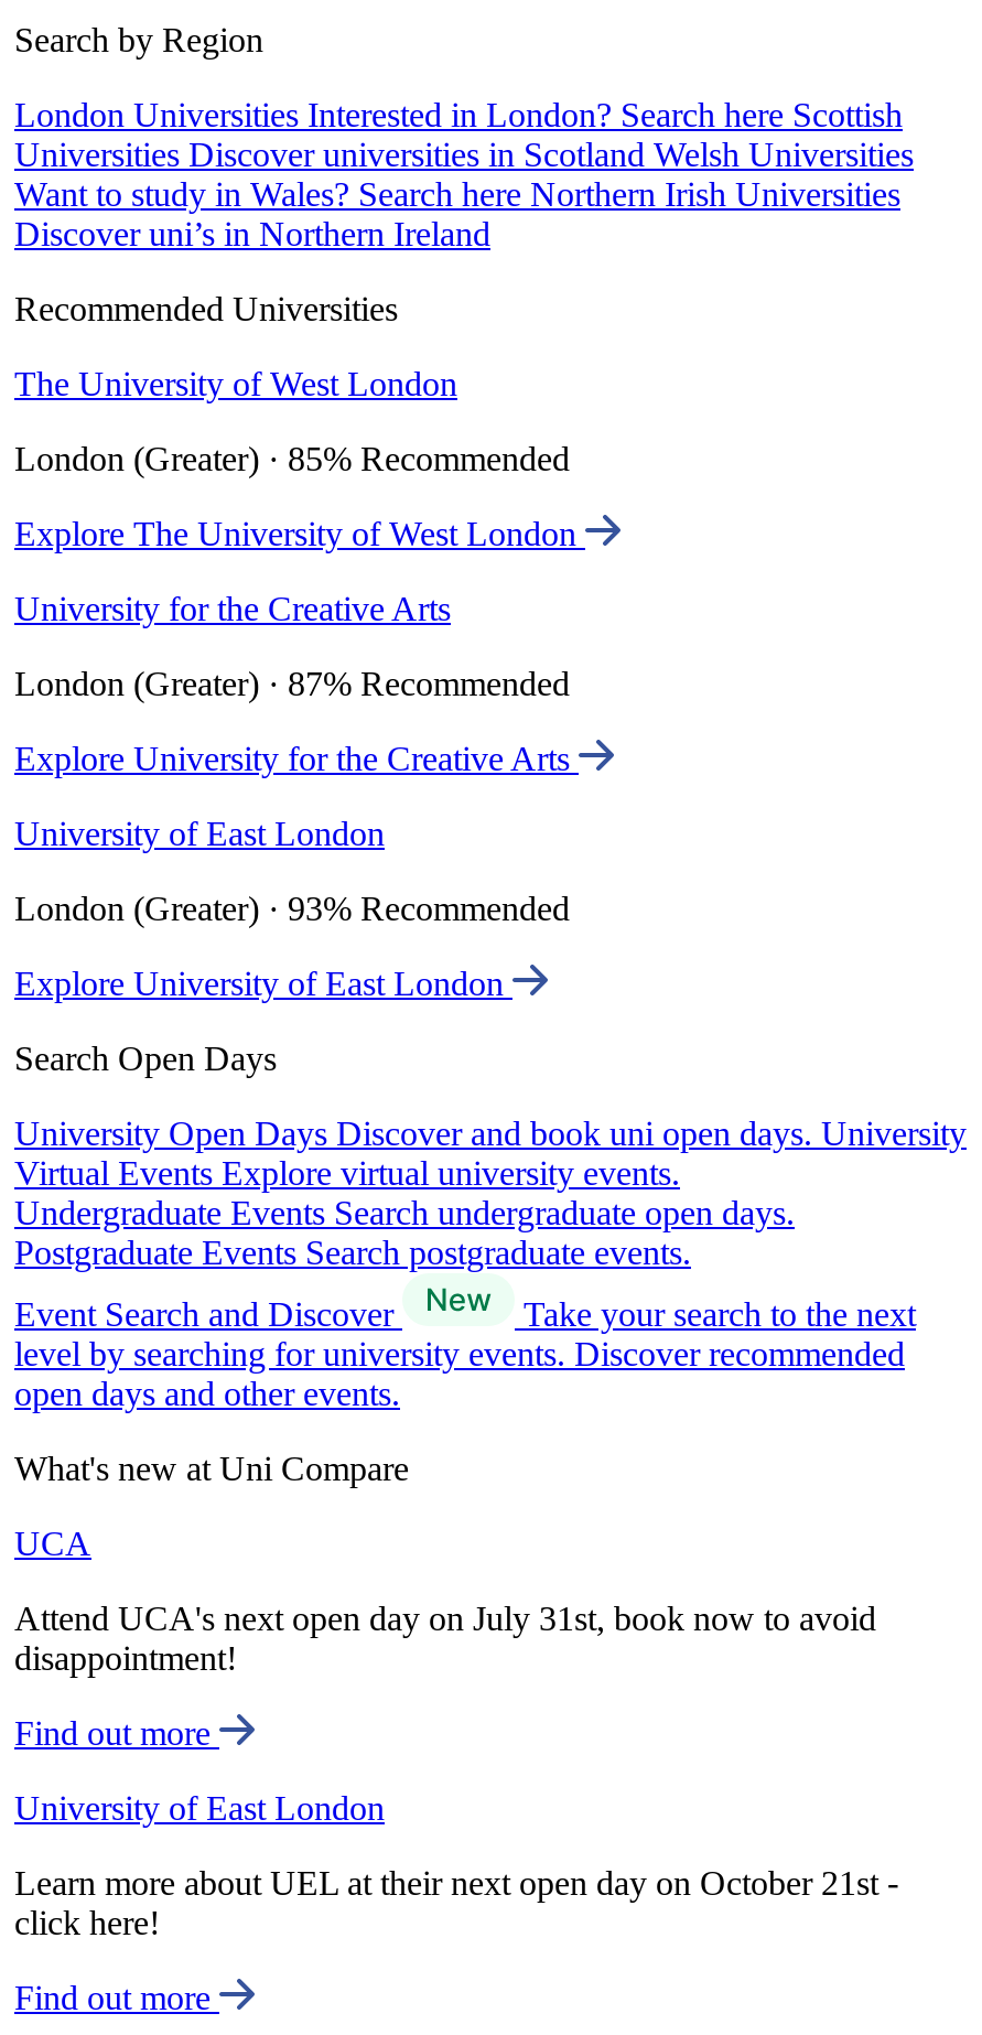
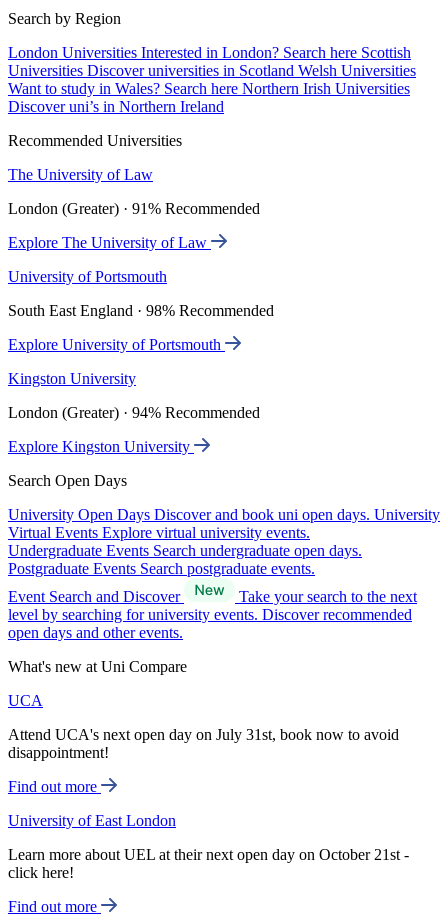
- The University of West London
+ The University of Law

- London (Greater) · 85% Recommended
+ London (Greater) · 91% Recommended

- Explore The University of West London
+ Explore The University of Law

- University for the Creative Arts
+ University of Portsmouth

- London (Greater) · 87% Recommended
+ South East England · 98% Recommended

- Explore University for the Creative Arts
+ Explore University of Portsmouth

- University of East London
+ Kingston University

- London (Greater) · 93% Recommended
+ London (Greater) · 94% Recommended

- Explore University of East London
+ Explore Kingston University
